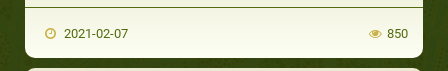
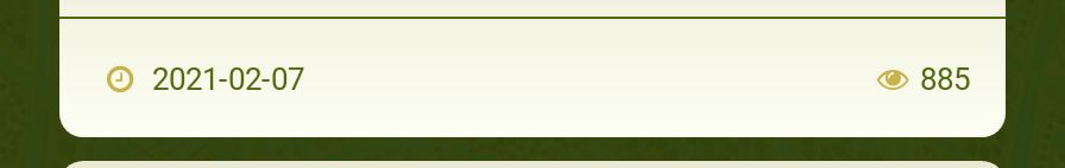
- 850
+ 885
